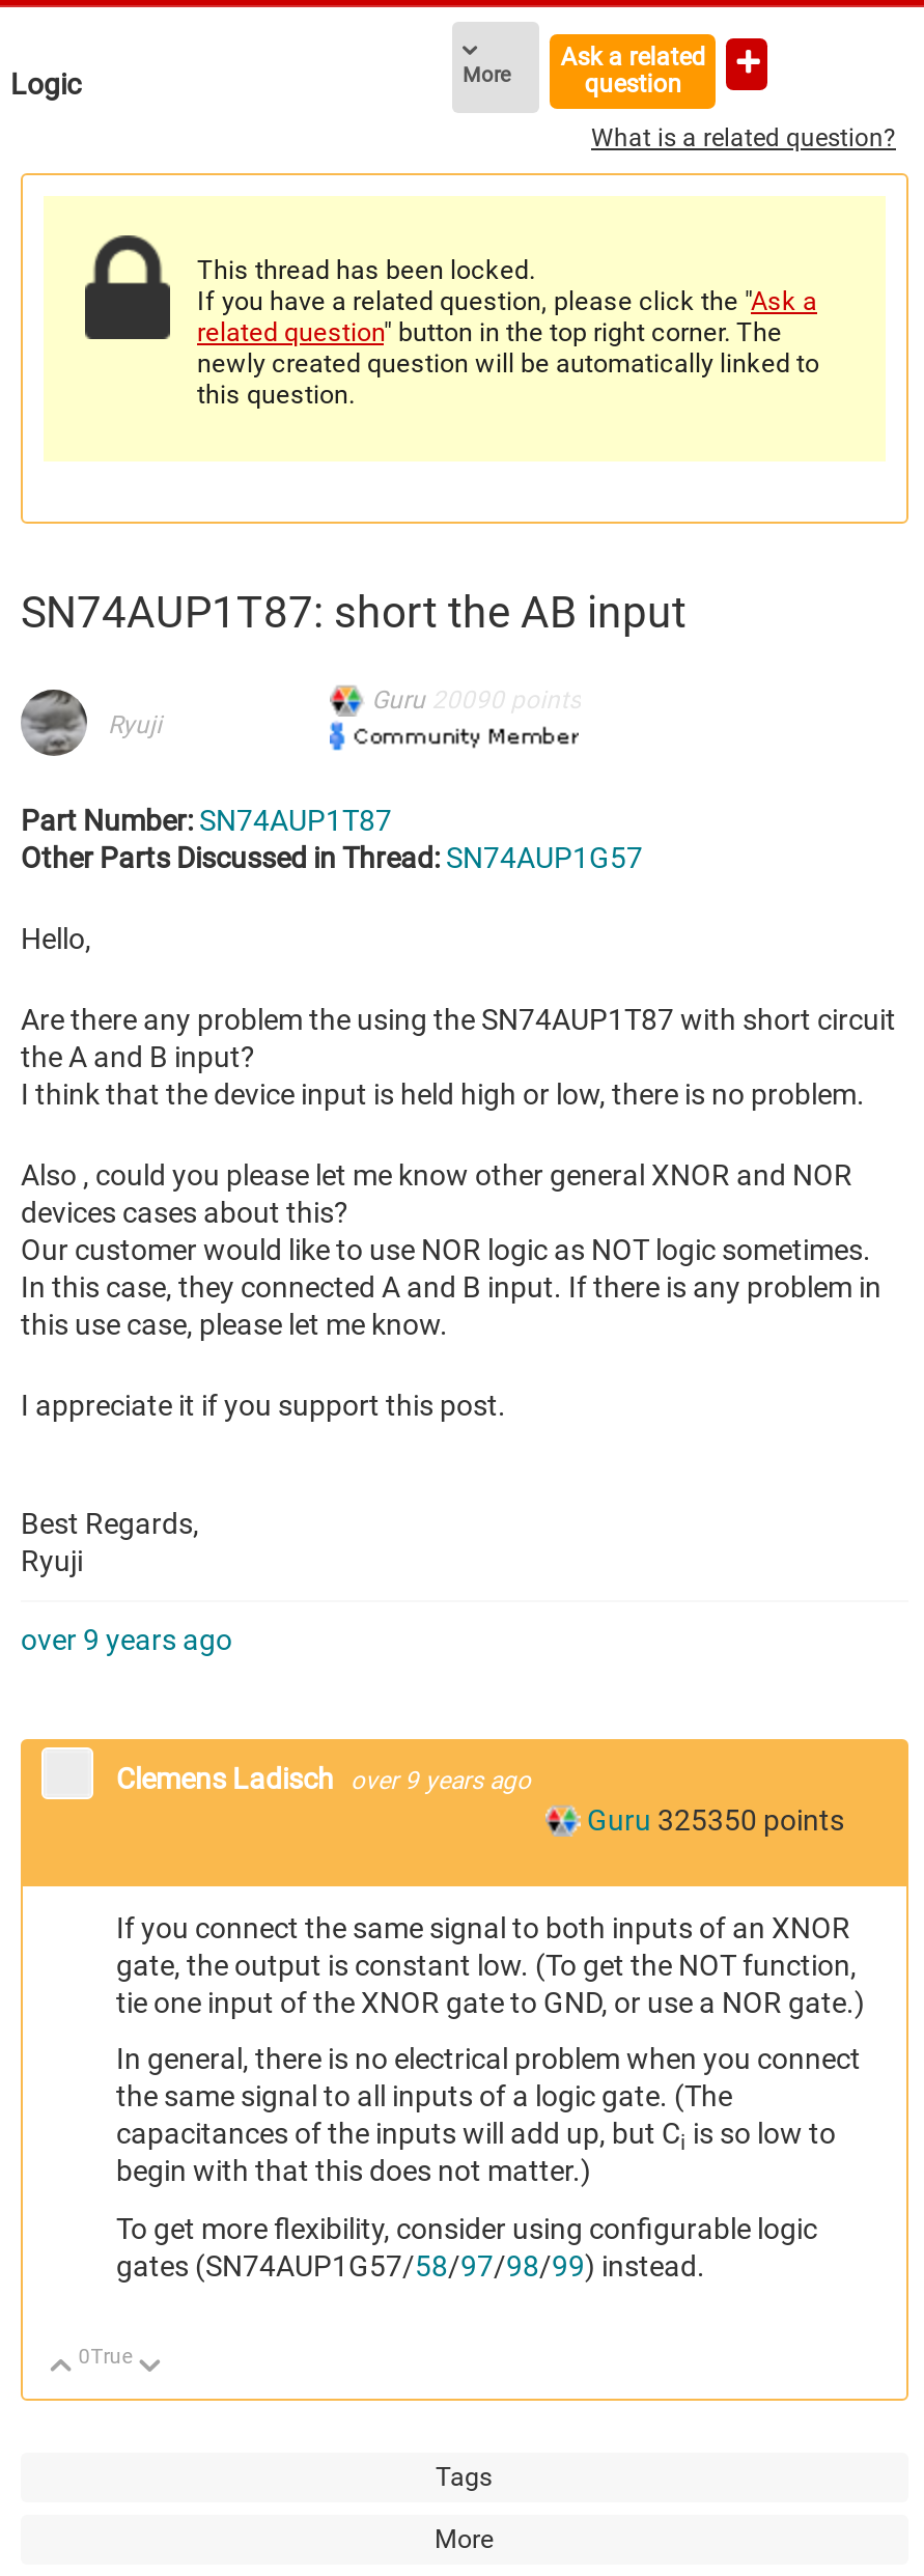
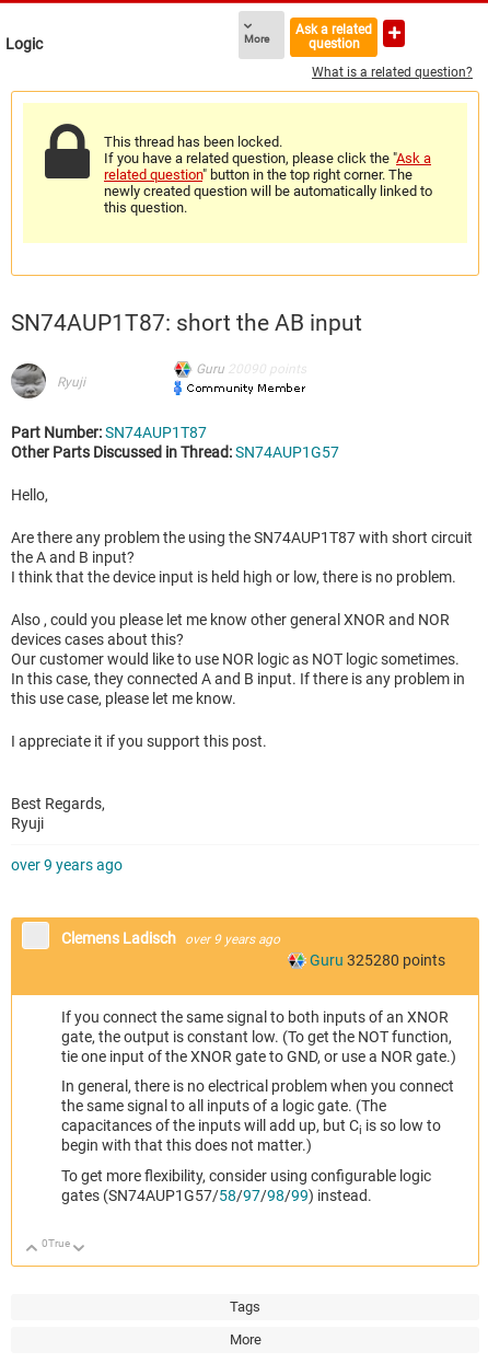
- Guru 325350 points
+ Guru 325280 points
